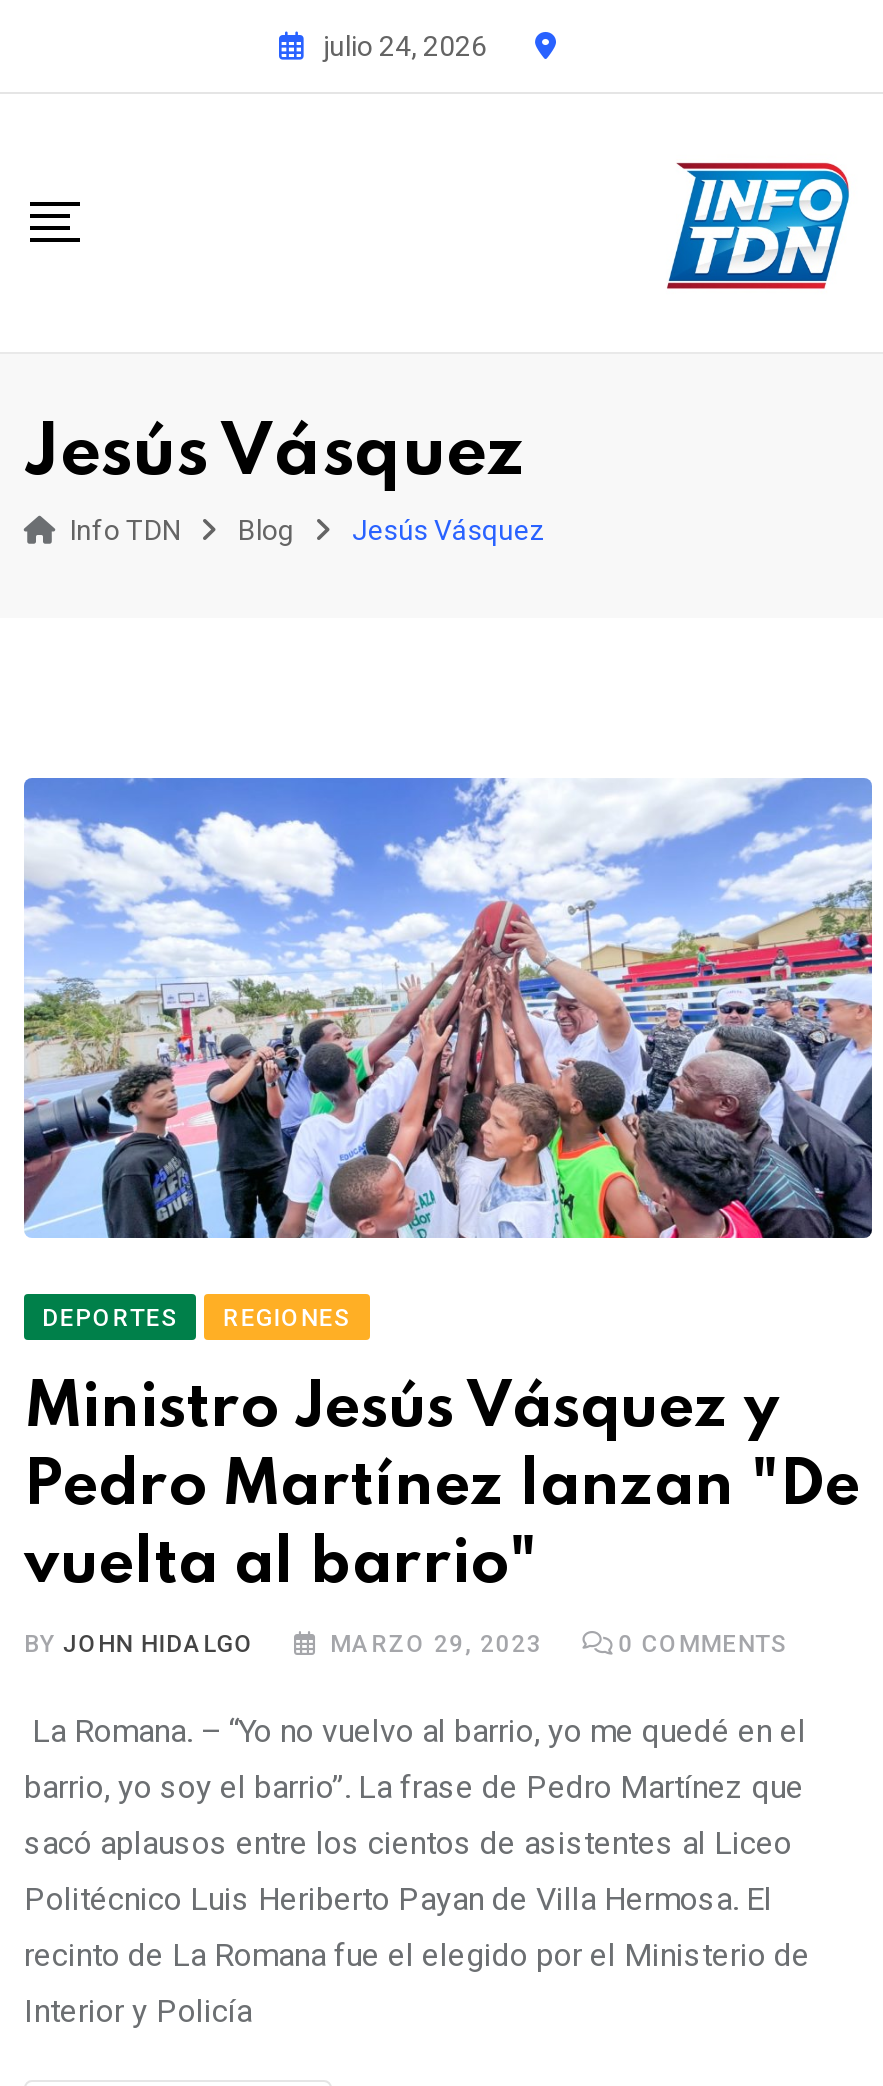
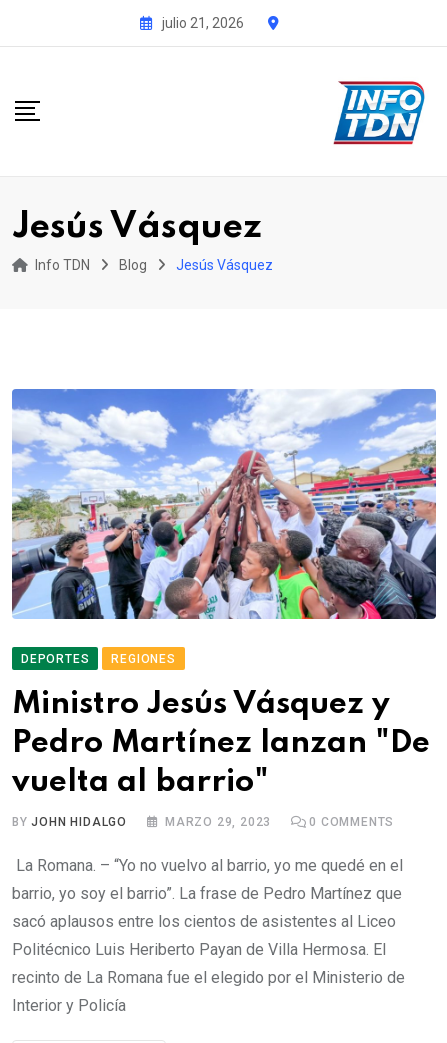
- julio 24, 2026
+ julio 21, 2026
